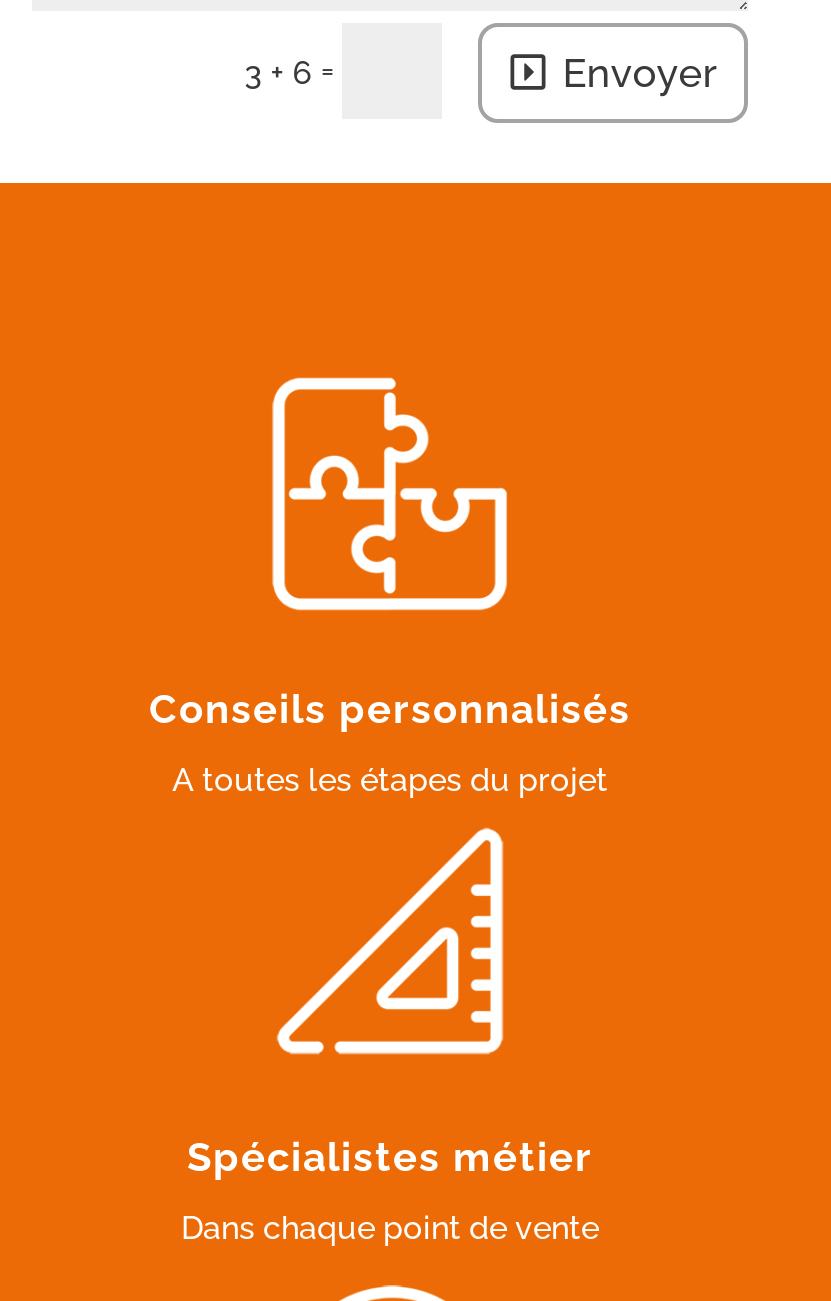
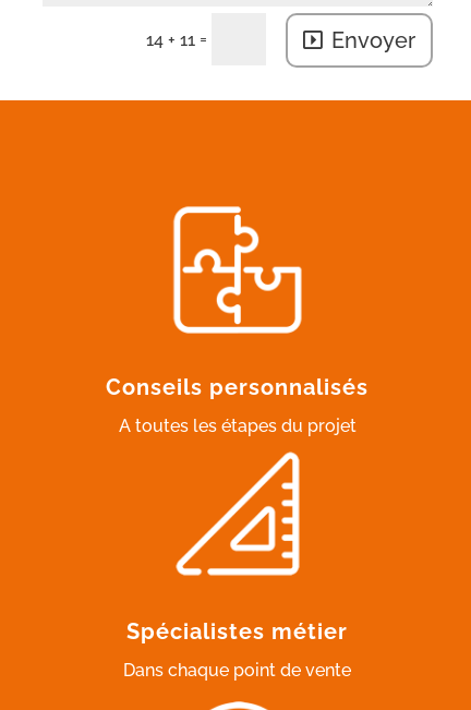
- 3 + 6 =
+ 14 + 11 =
